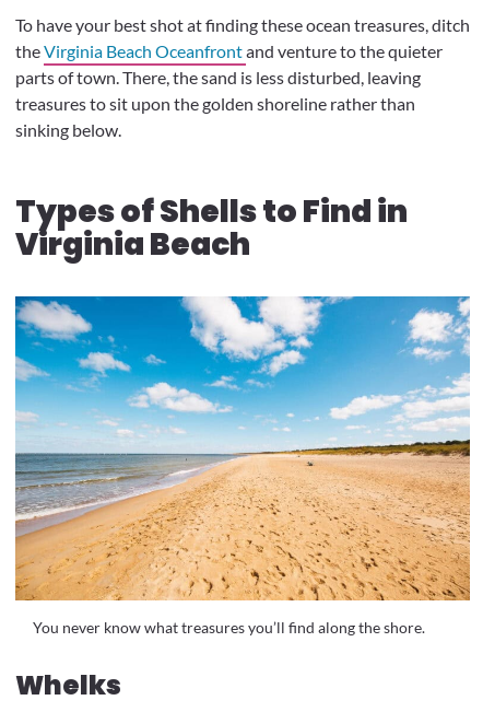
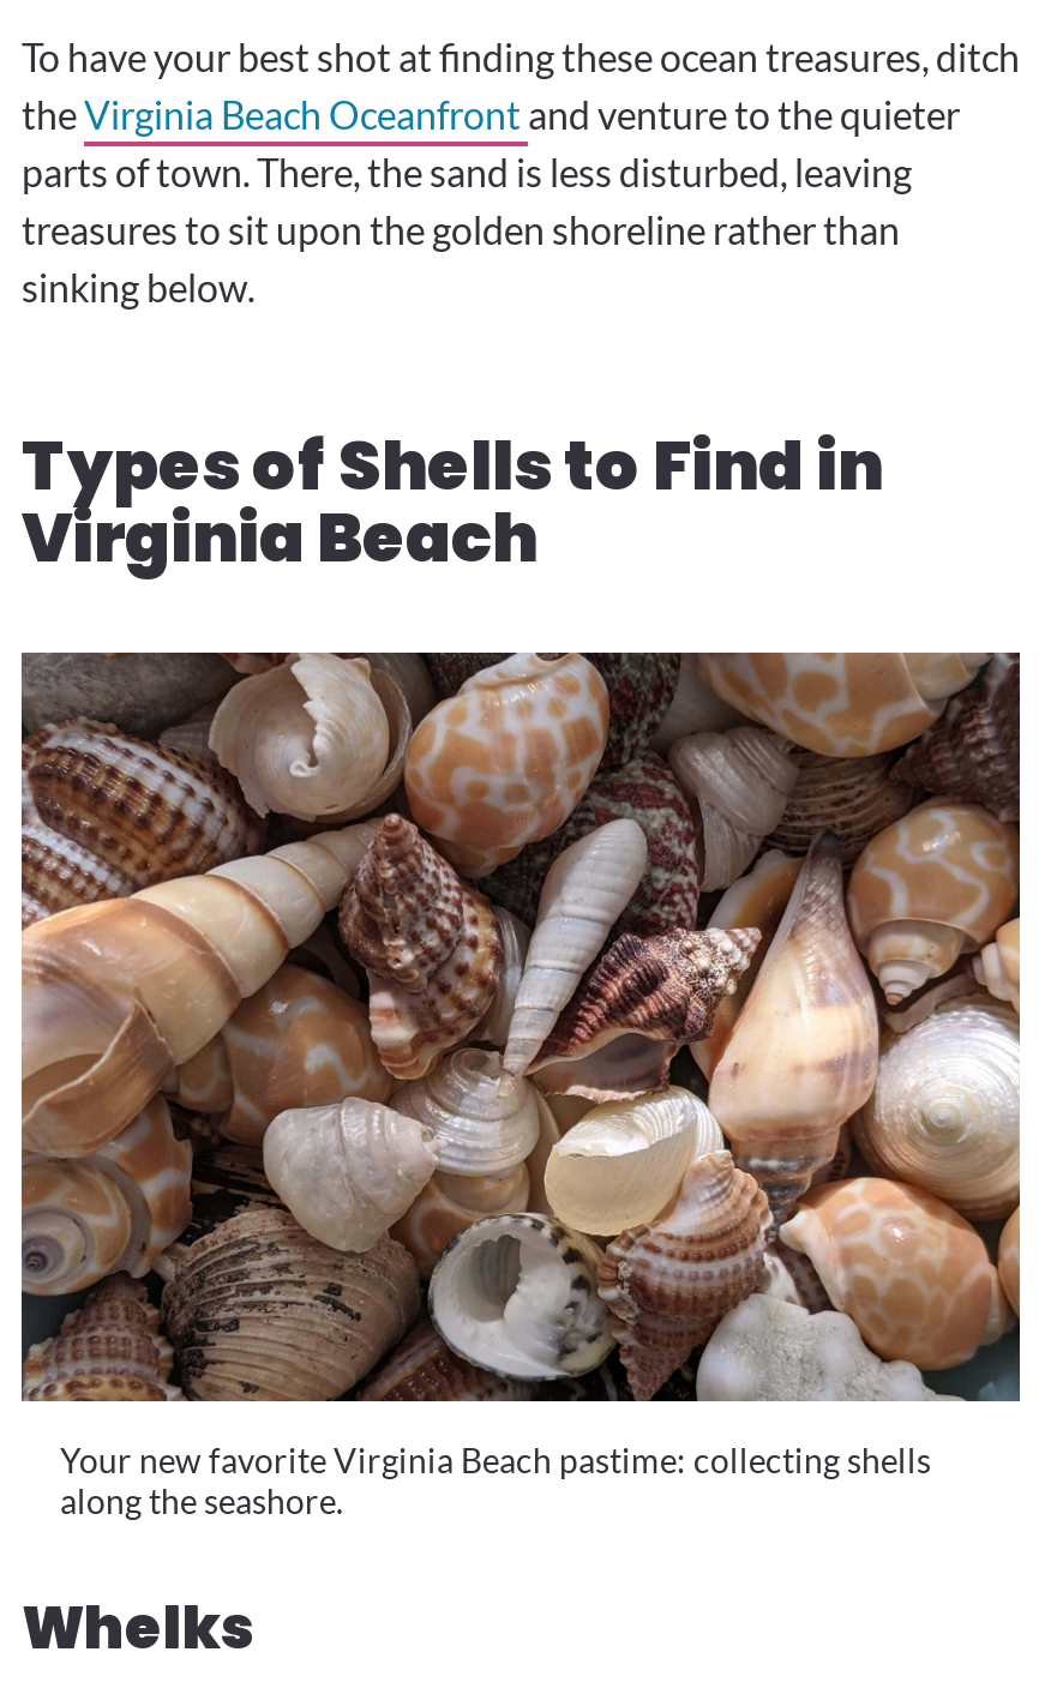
- [image]
- You never know what treasures you’ll find along the shore.
+ [image]
+ Your new favorite Virginia Beach pastime: collecting shells
+ along the seashore.
